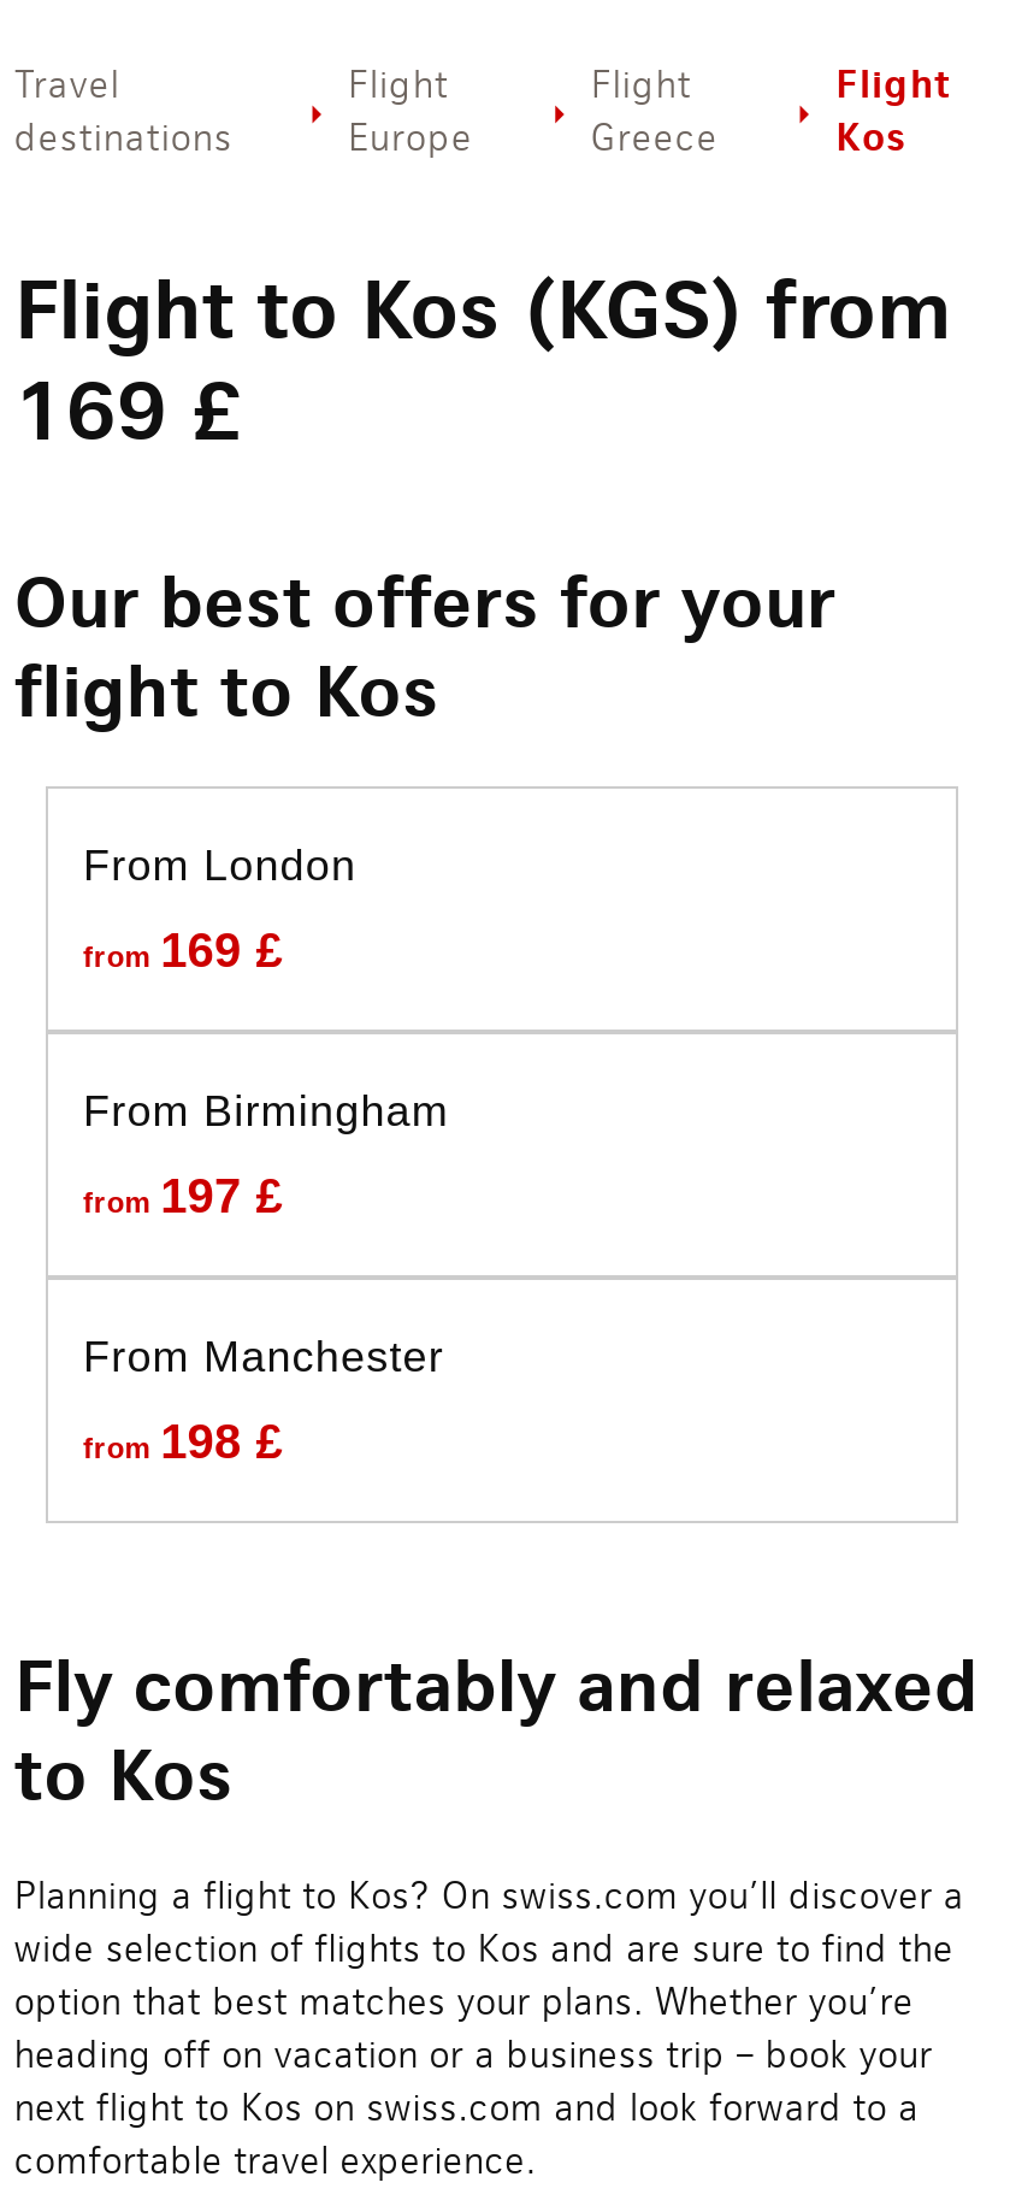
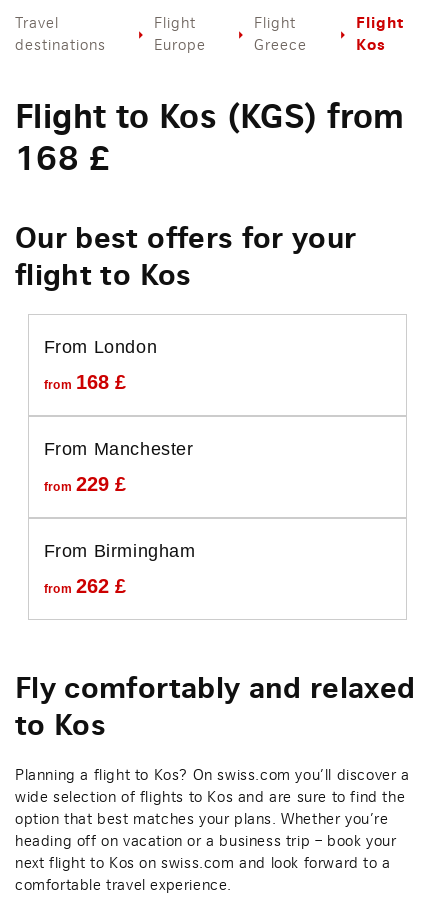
- 169 £
+ 168 £

- from 169 £
- from 197 £
+ from 168 £

moved down: From Birmingham

moved up: From Manchester

- from 198 £
+ from 229 £
+ from 262 £
